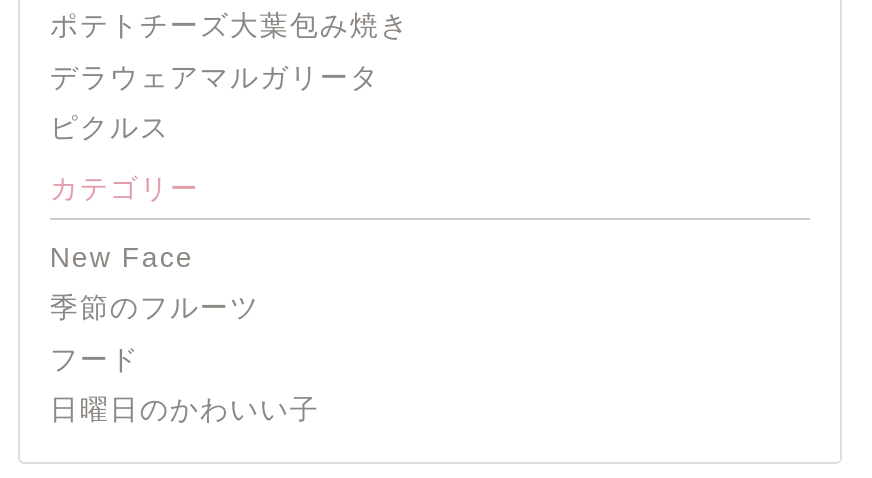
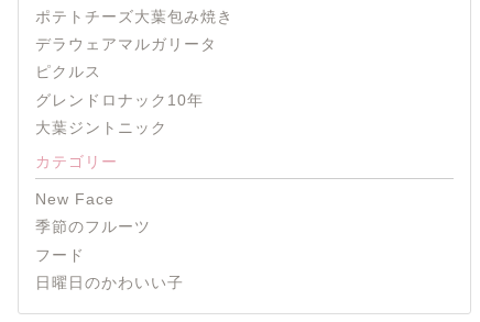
+ グレンドロナック10年
+ 大葉ジントニック
